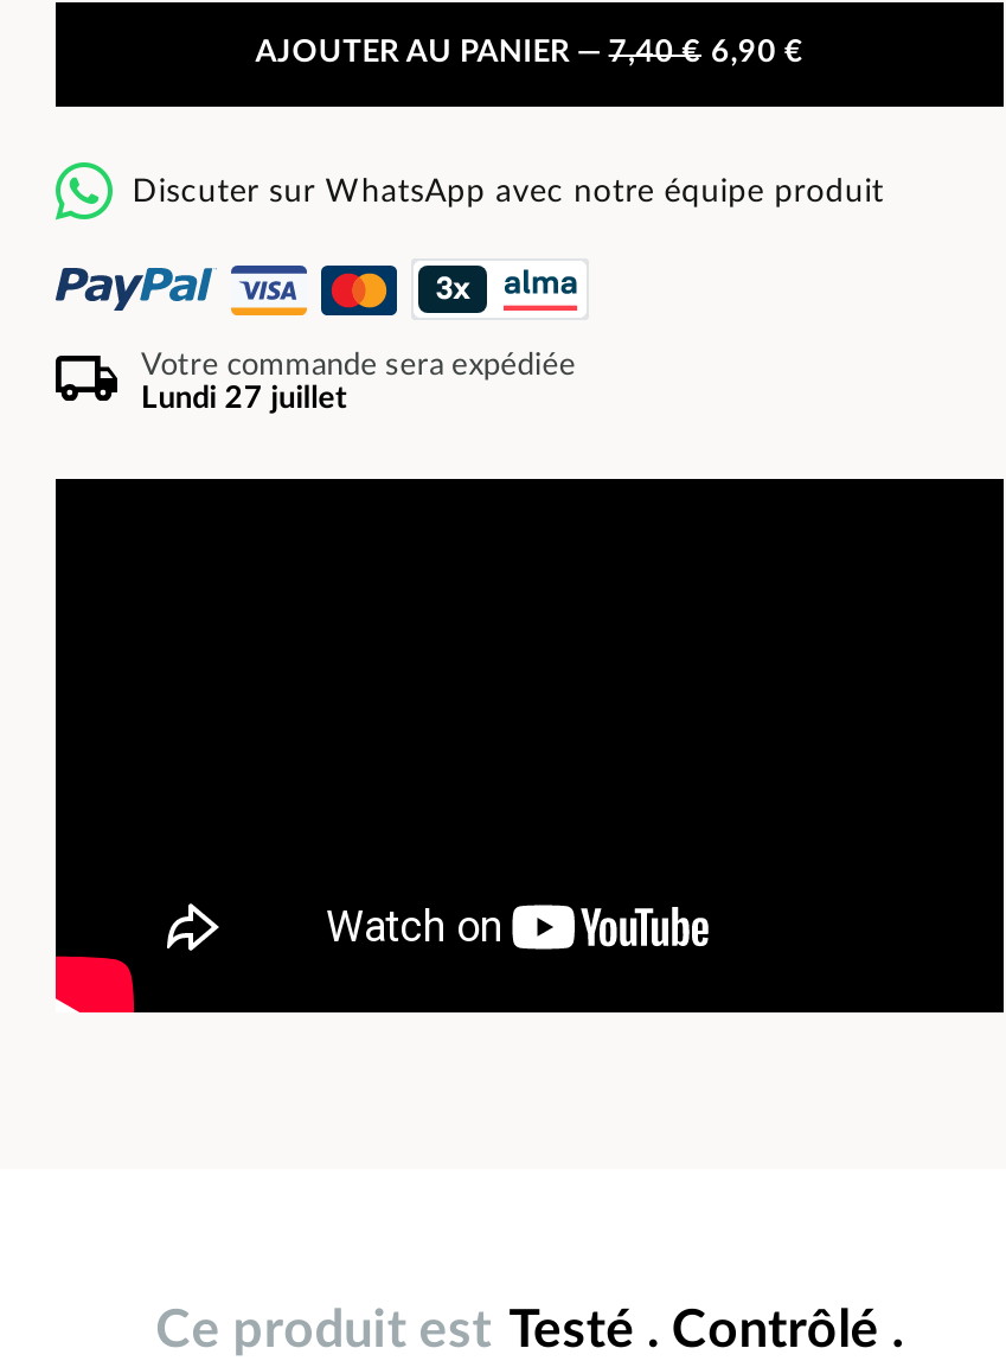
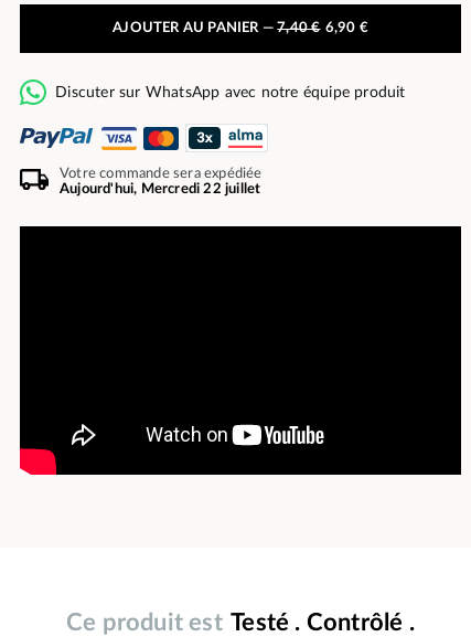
- Lundi 27 juillet
+ Aujourd'hui, Mercredi 22 juillet
